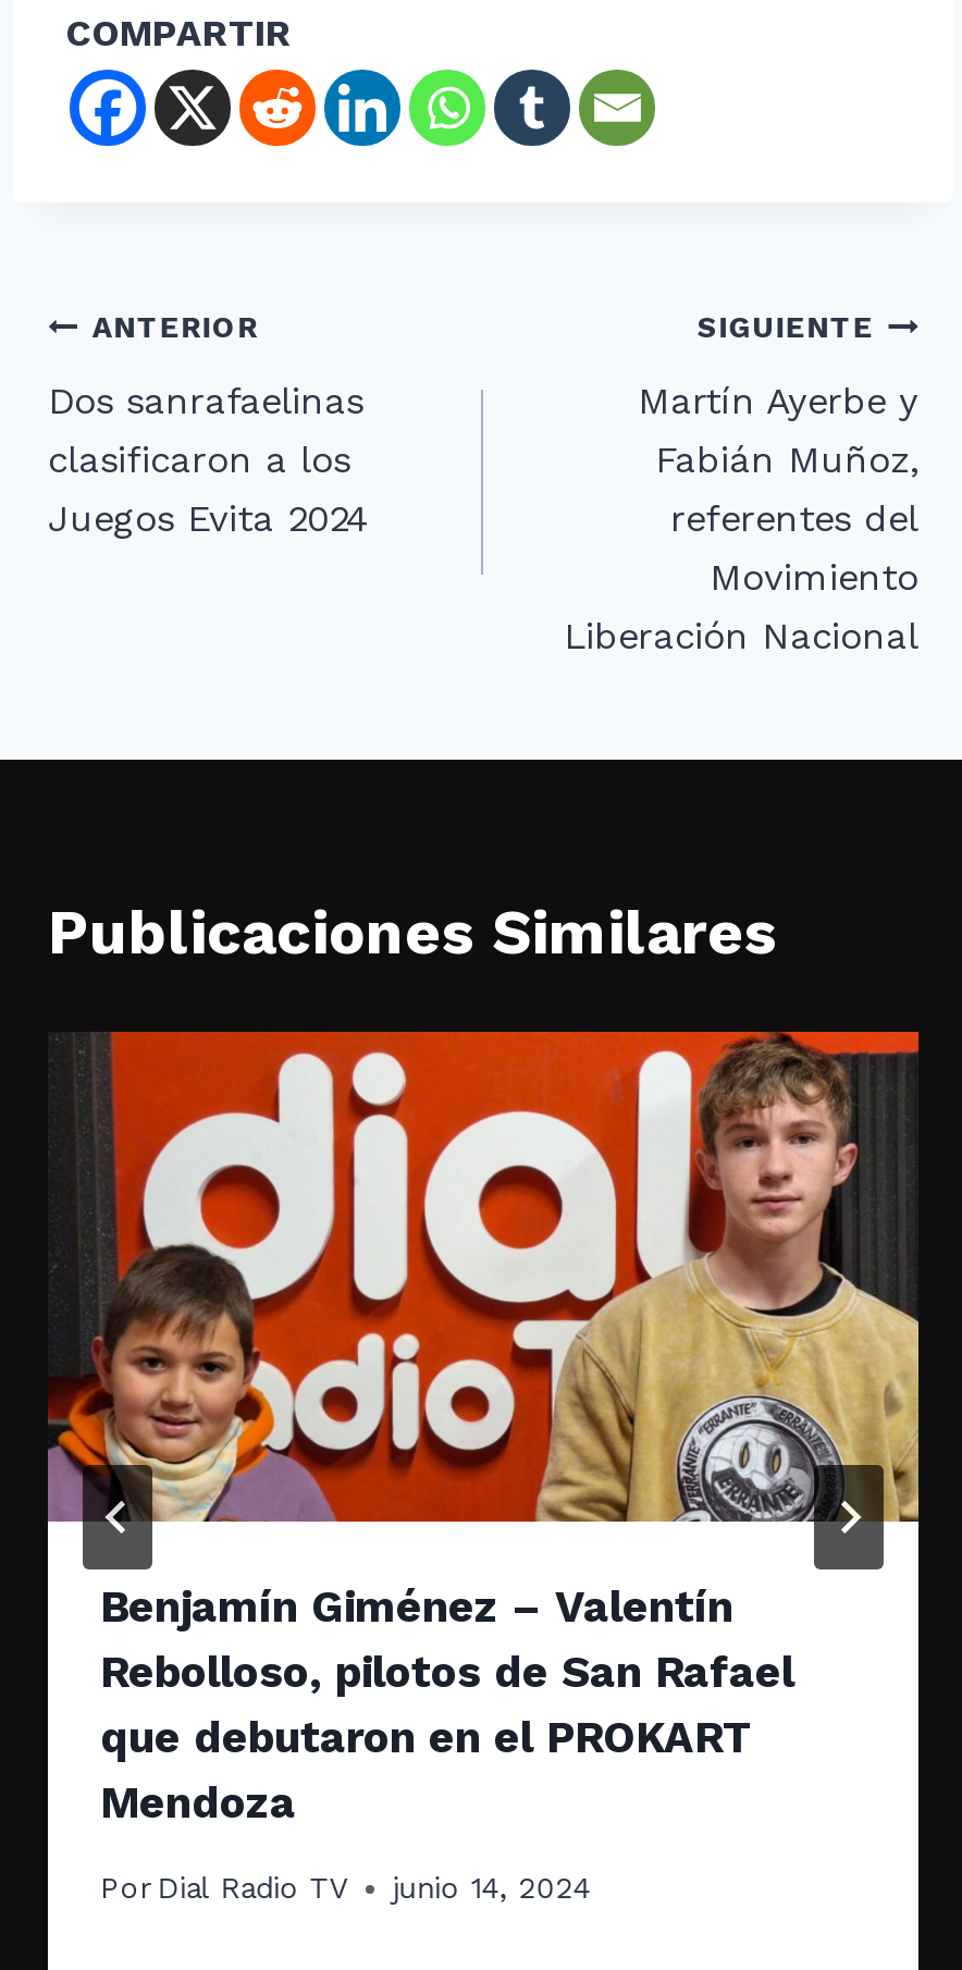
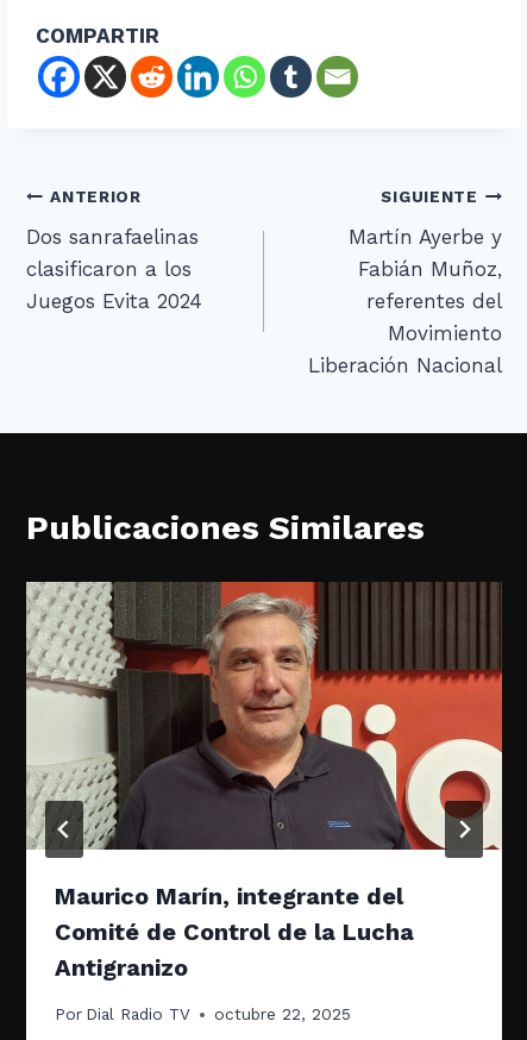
- [image]
- Benjamín Giménez – Valentín
- Rebolloso, pilotos de San Rafael
- que debutaron en el PROKART
- Mendoza
+ [image]
+ Maurico Marín, integrante del
+ Comité de Control de la Lucha
+ Antigranizo

- Por Dial Radio TV junio 14, 2024
+ Por Dial Radio TV octubre 22, 2025
